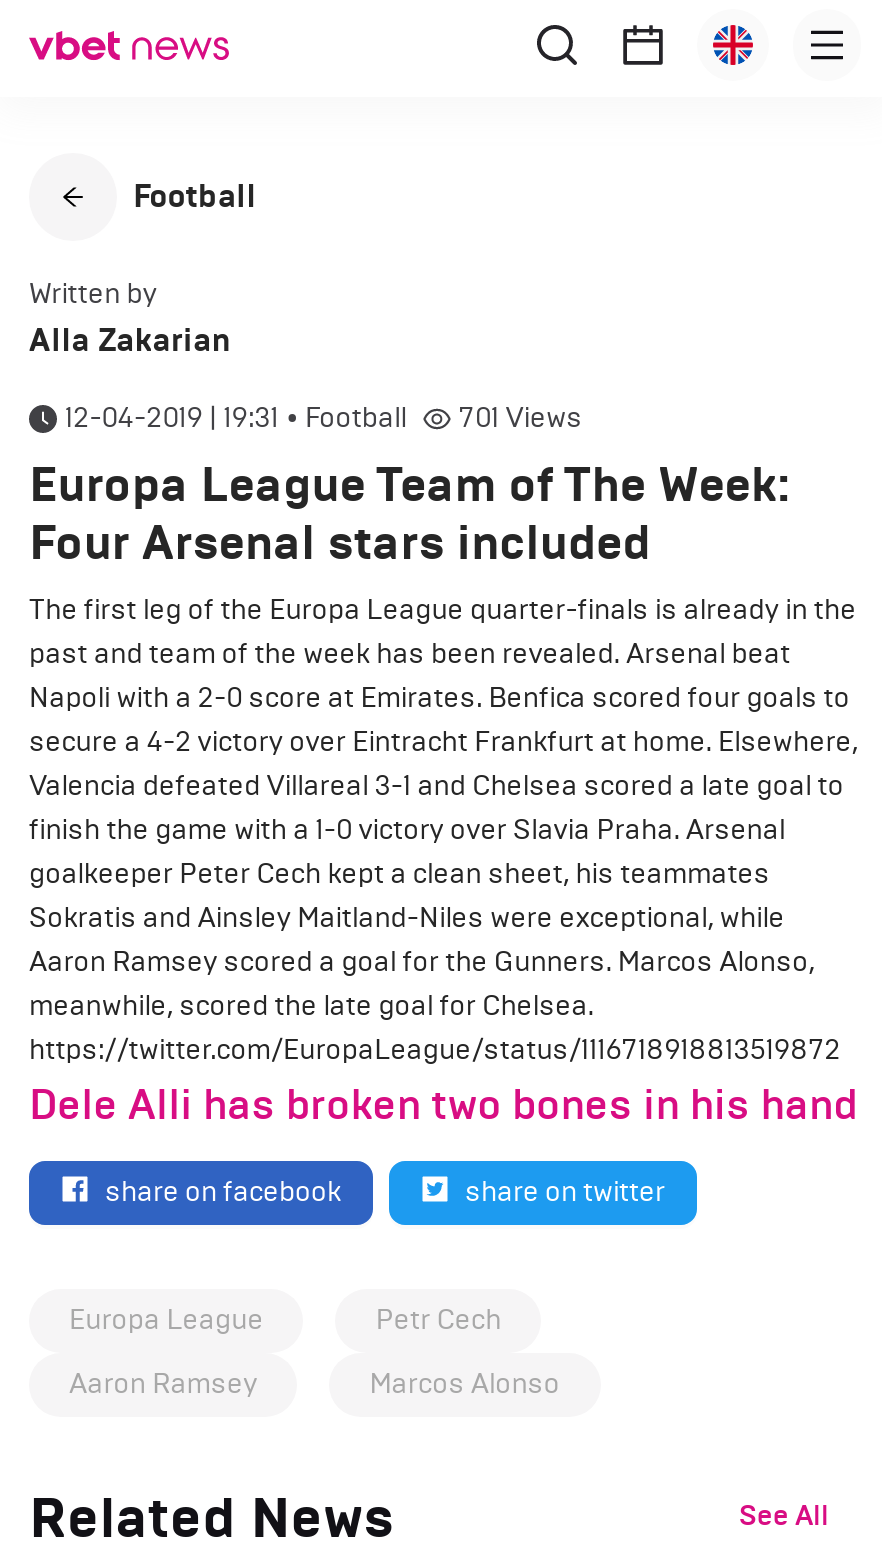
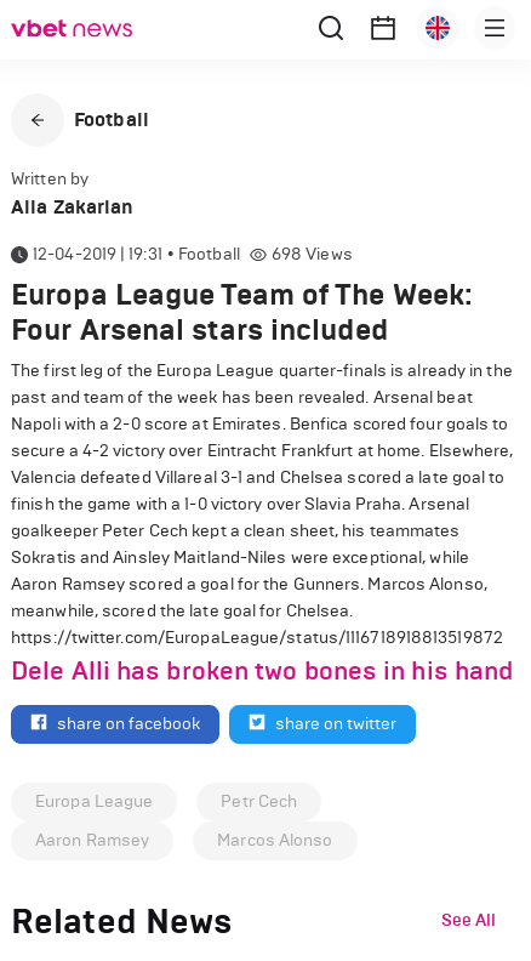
- 701 Views
+ 698 Views
